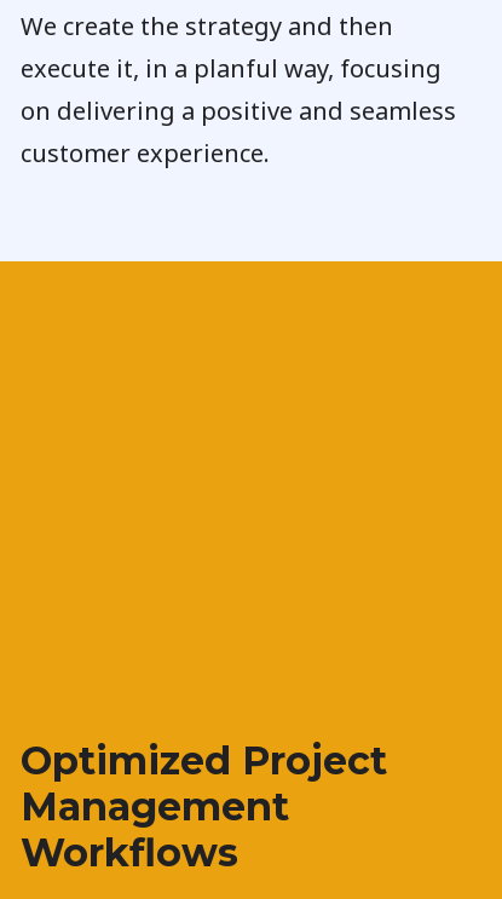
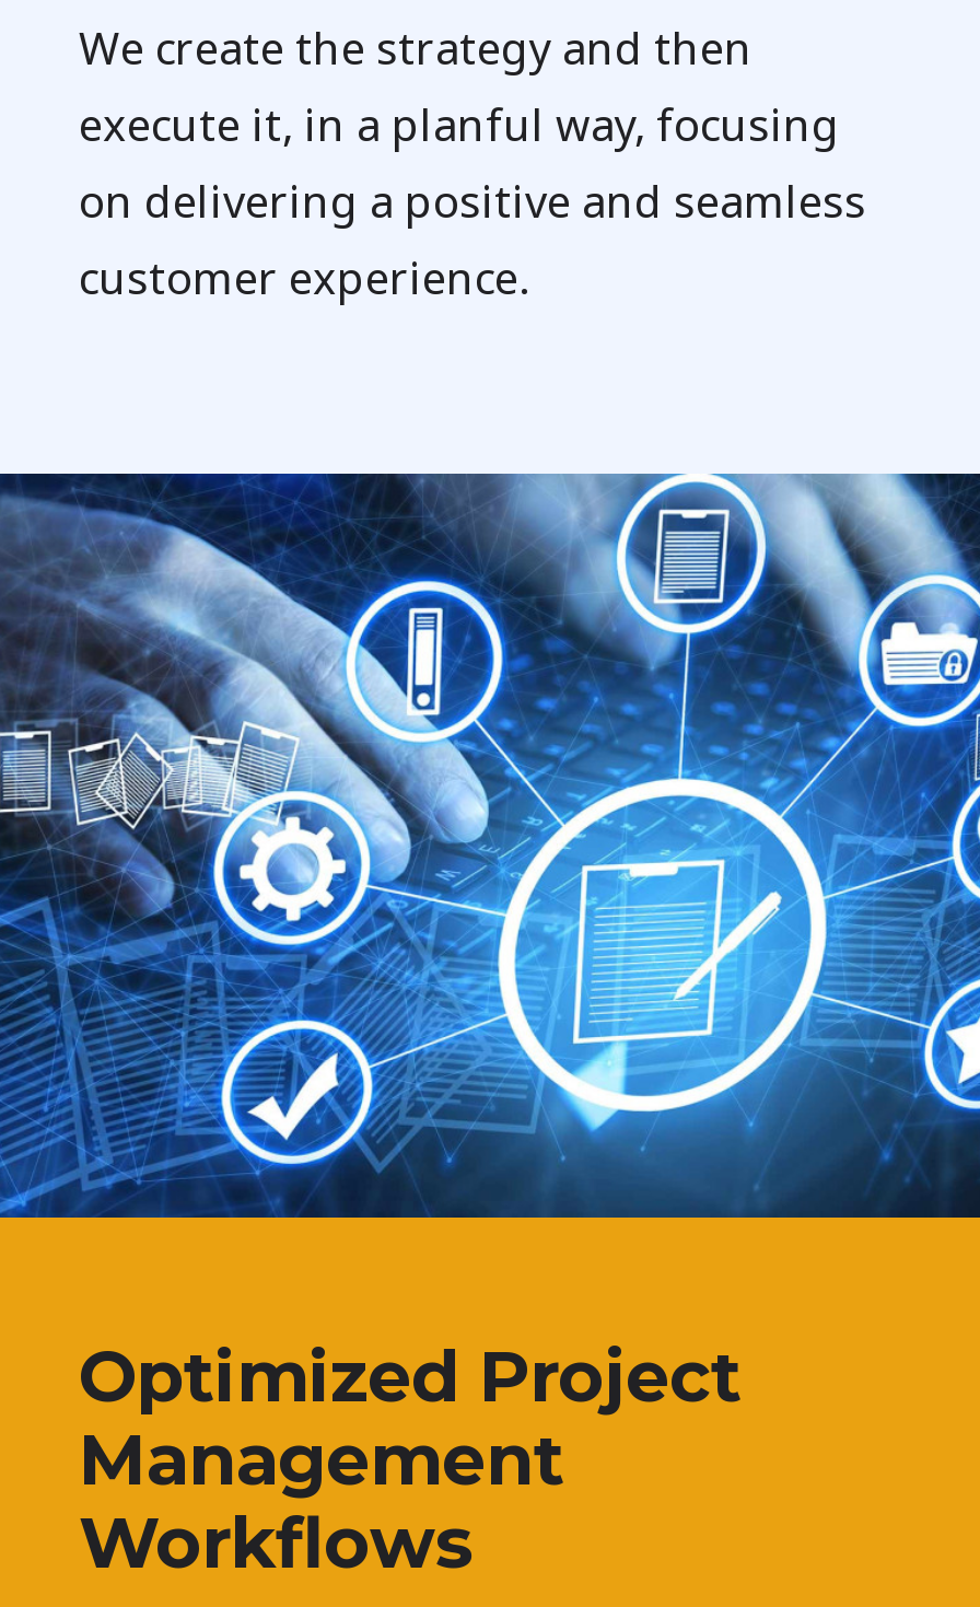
+ [image]
